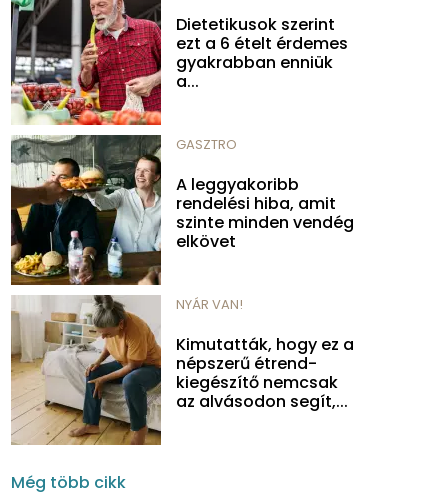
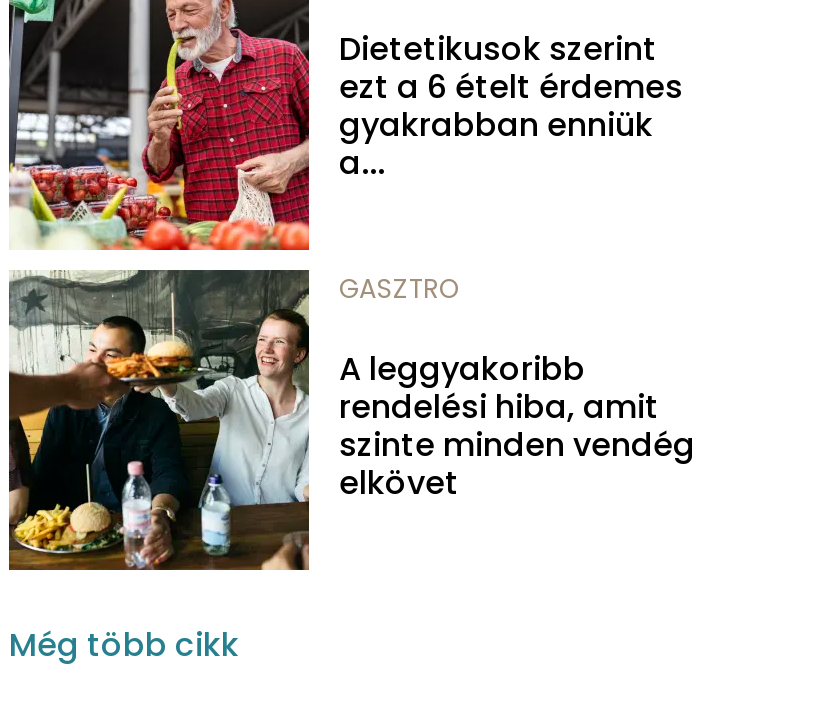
- [image]
- NYÁR VAN!
- Kimutatták, hogy ez a
- népszerű étrend-
- kiegészítő nemcsak
- az alvásodon segít,...
